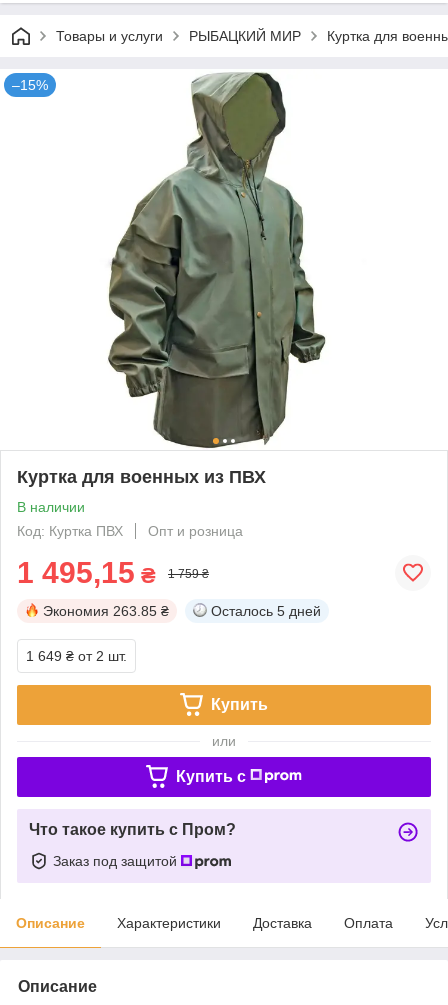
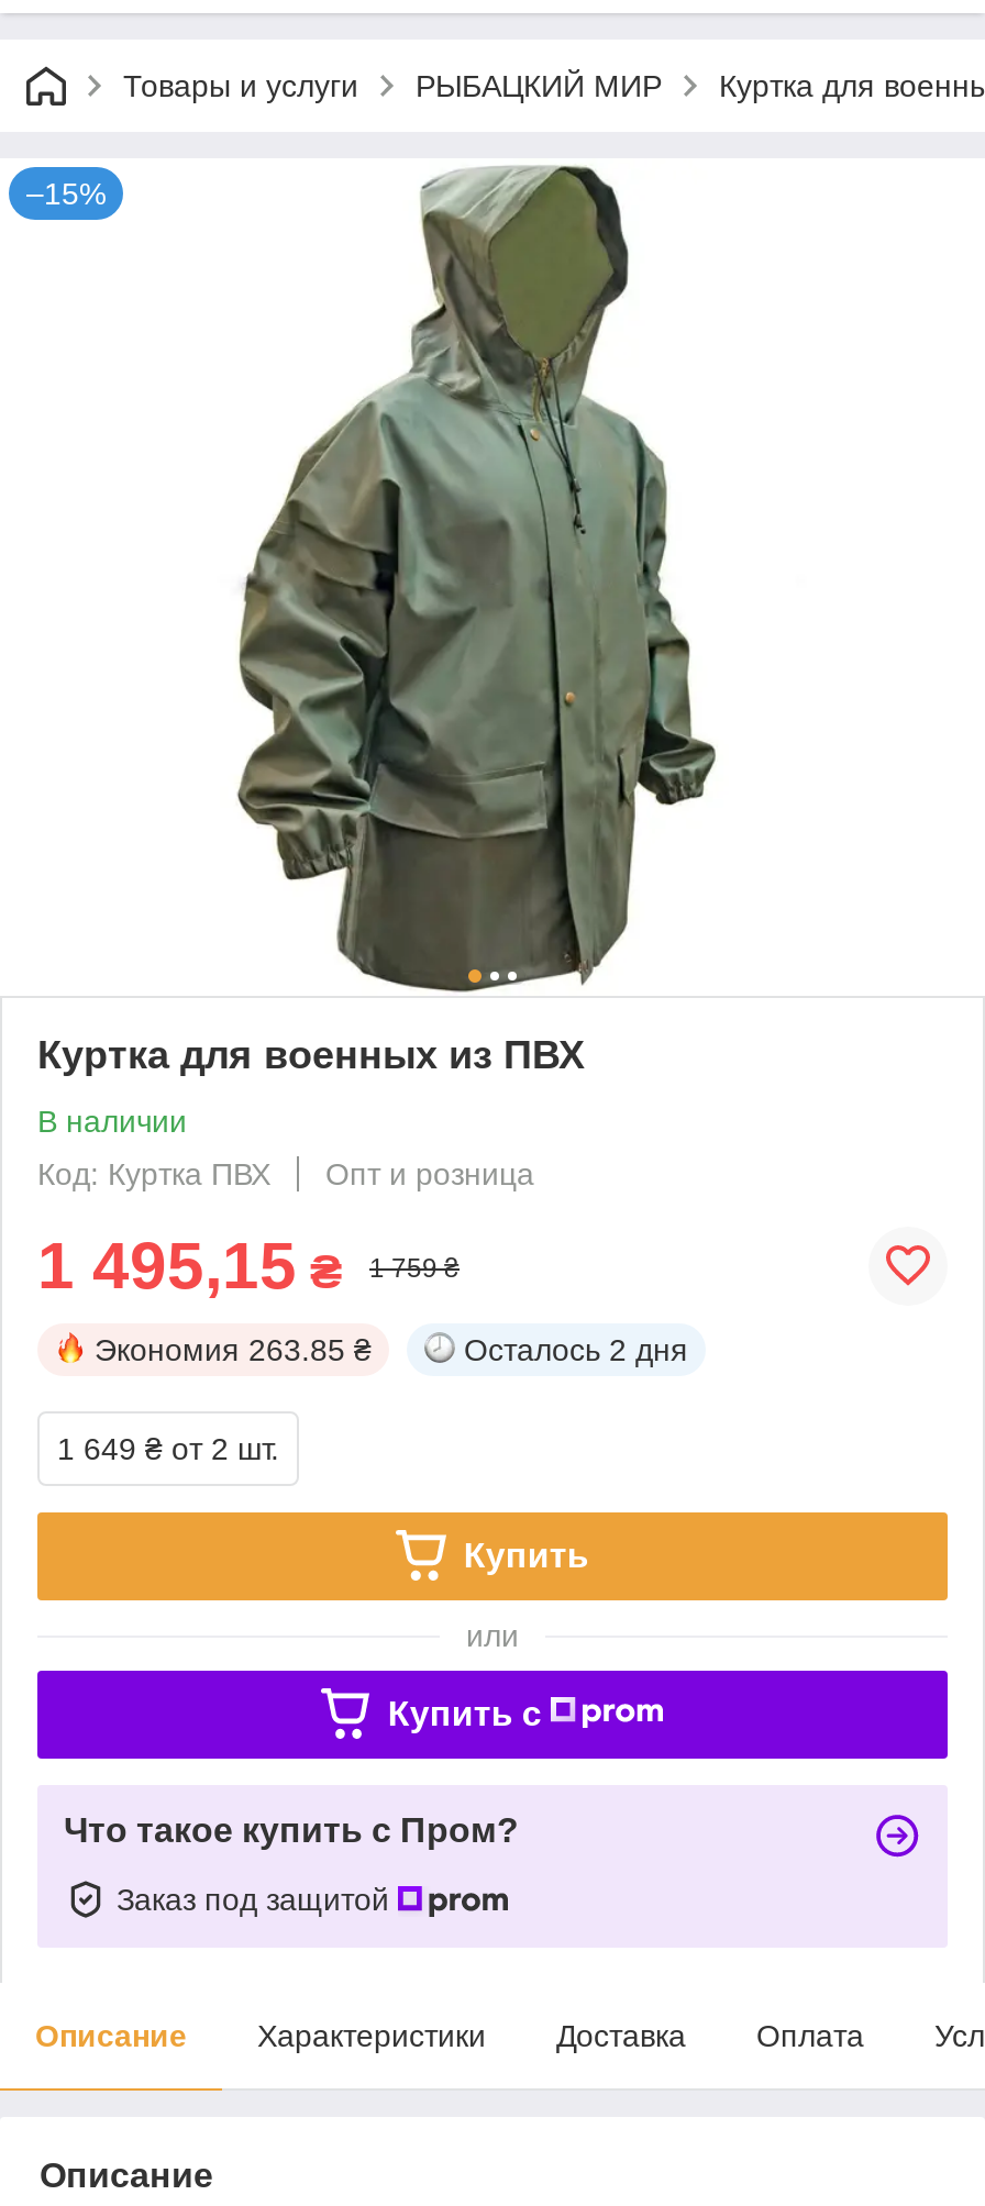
- Осталось 5 дней
+ Осталось 2 дня
